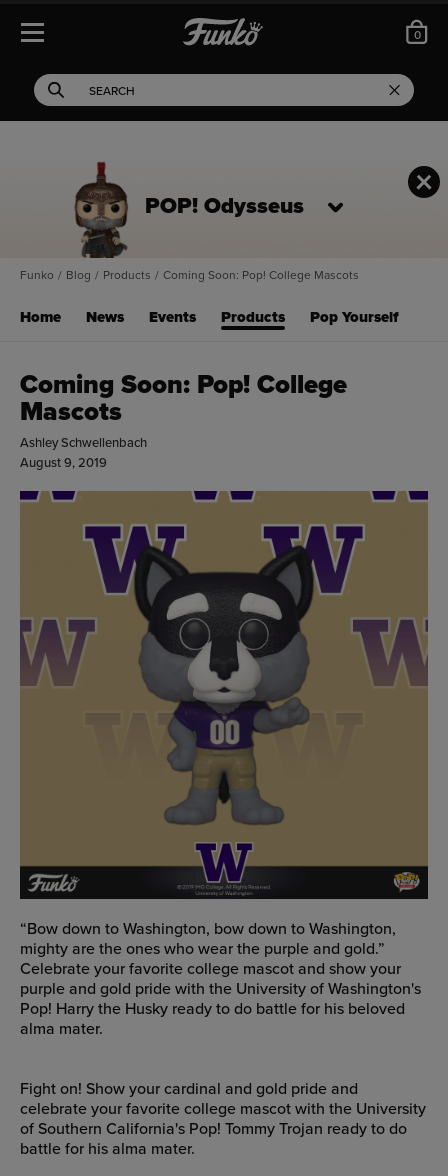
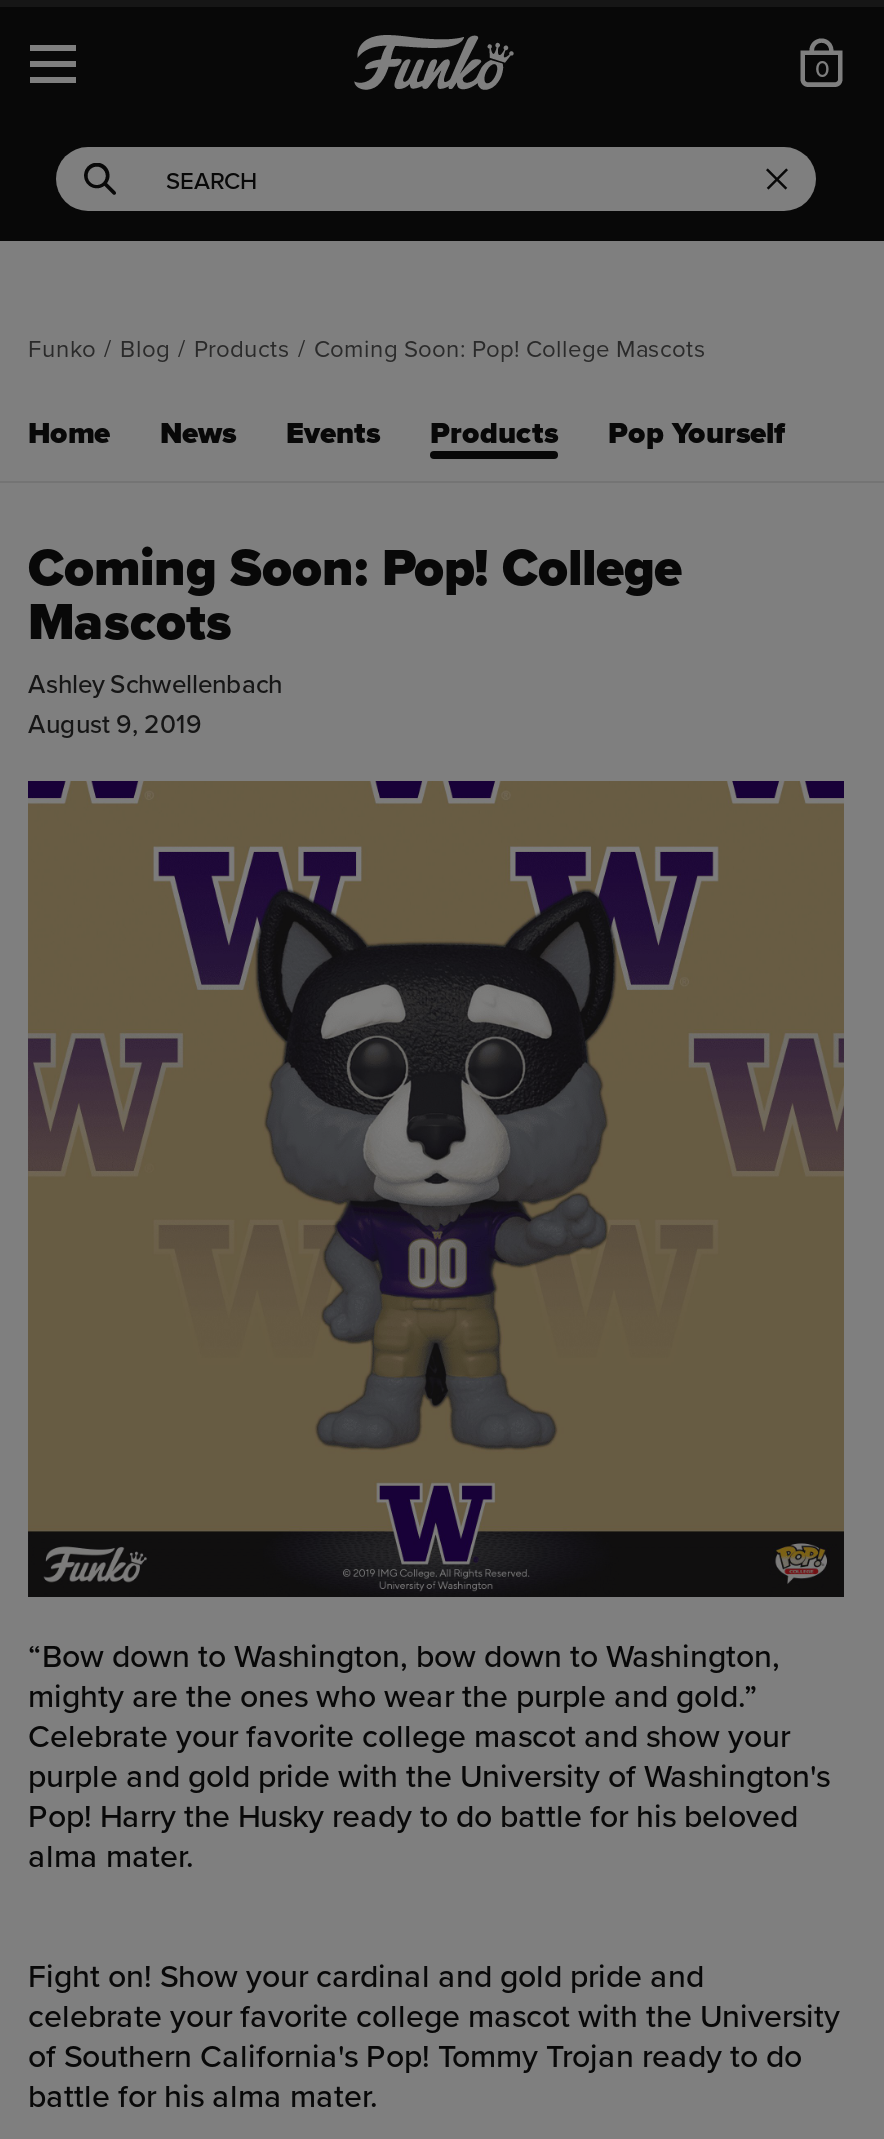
- [image]
- POP! Odysseus
